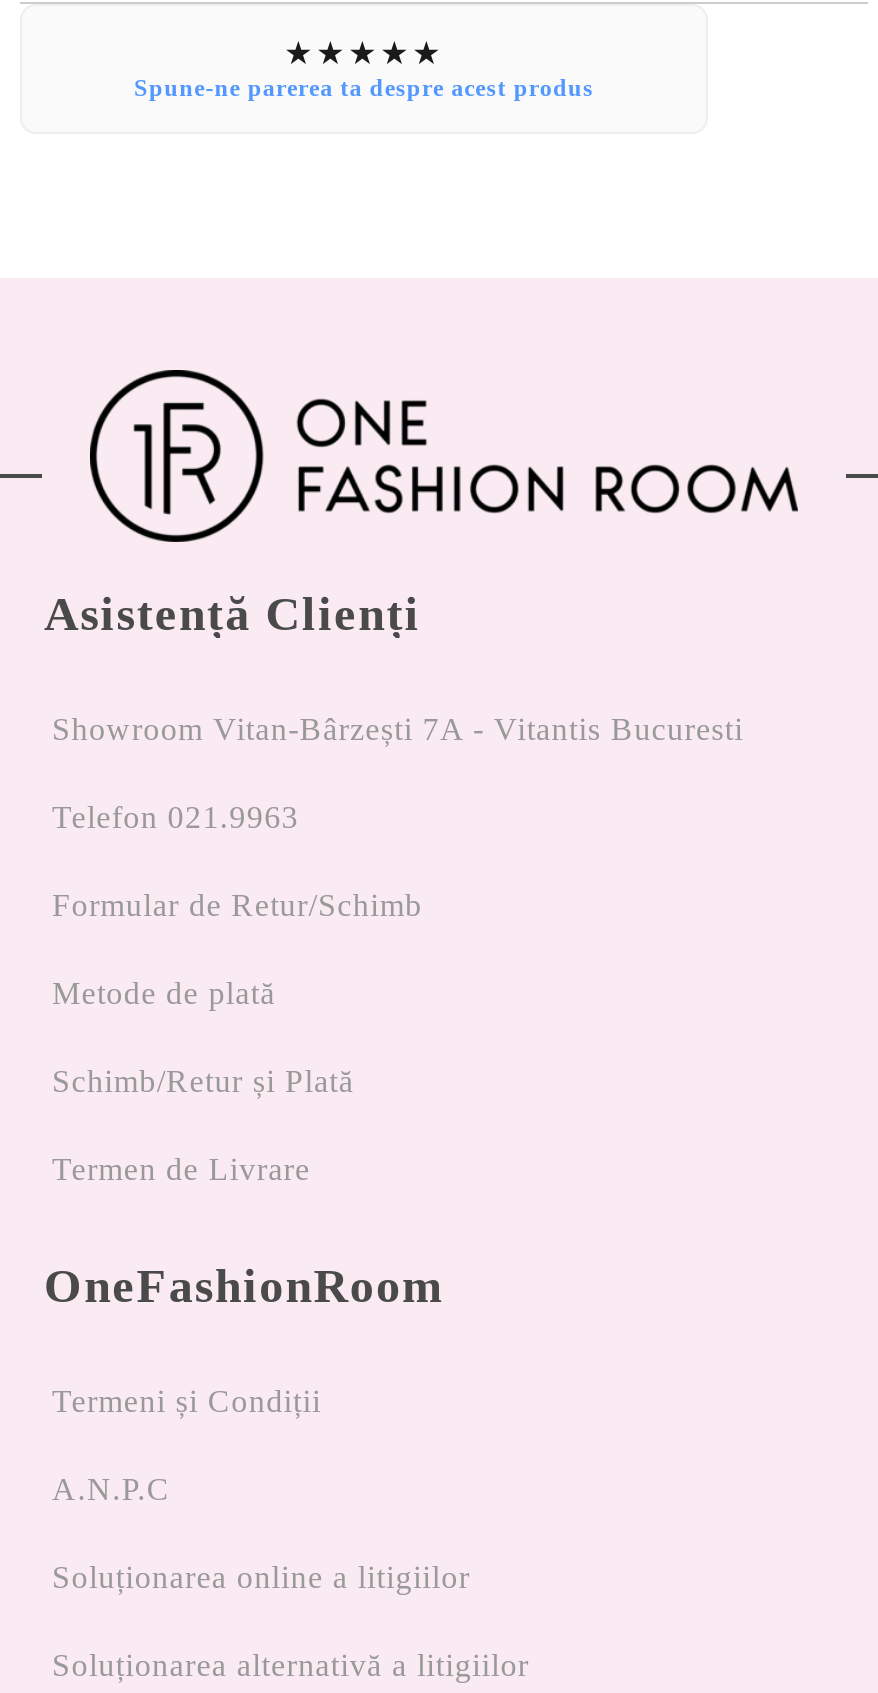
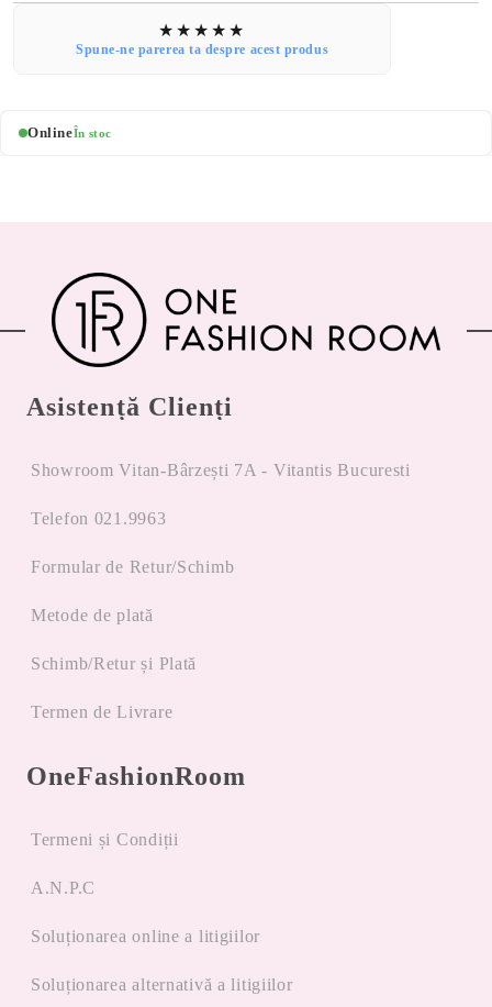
+ Online În stoc
